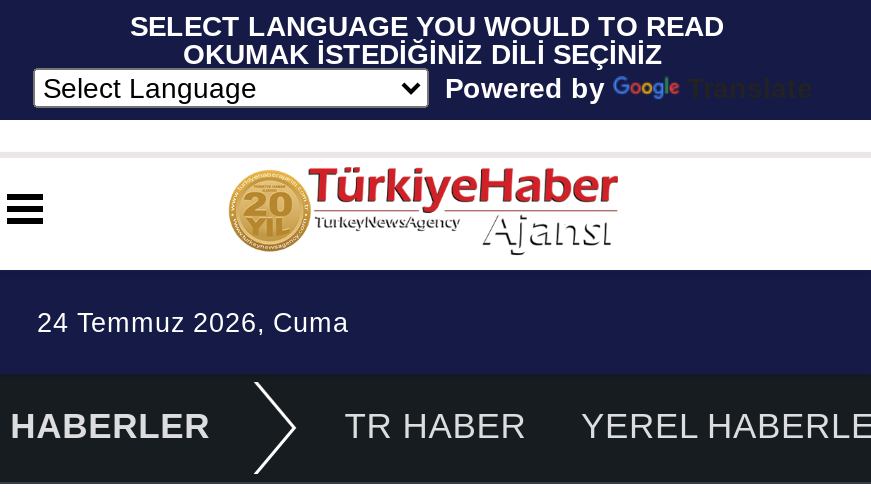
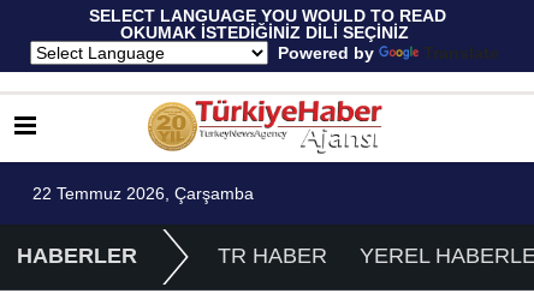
- 24 Temmuz 2026, Cuma
+ 22 Temmuz 2026, Çarşamba
